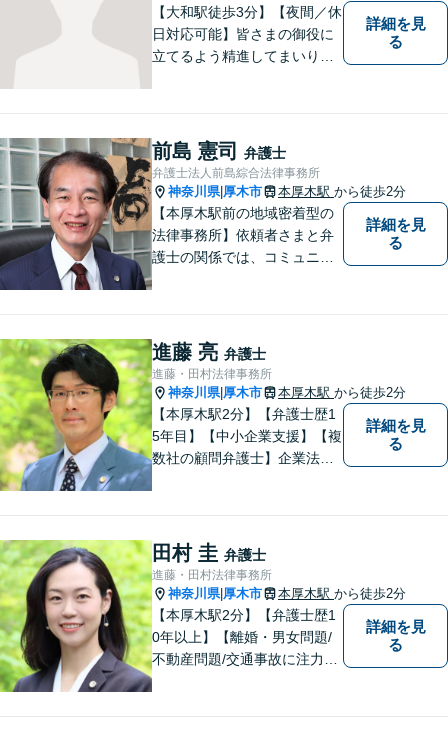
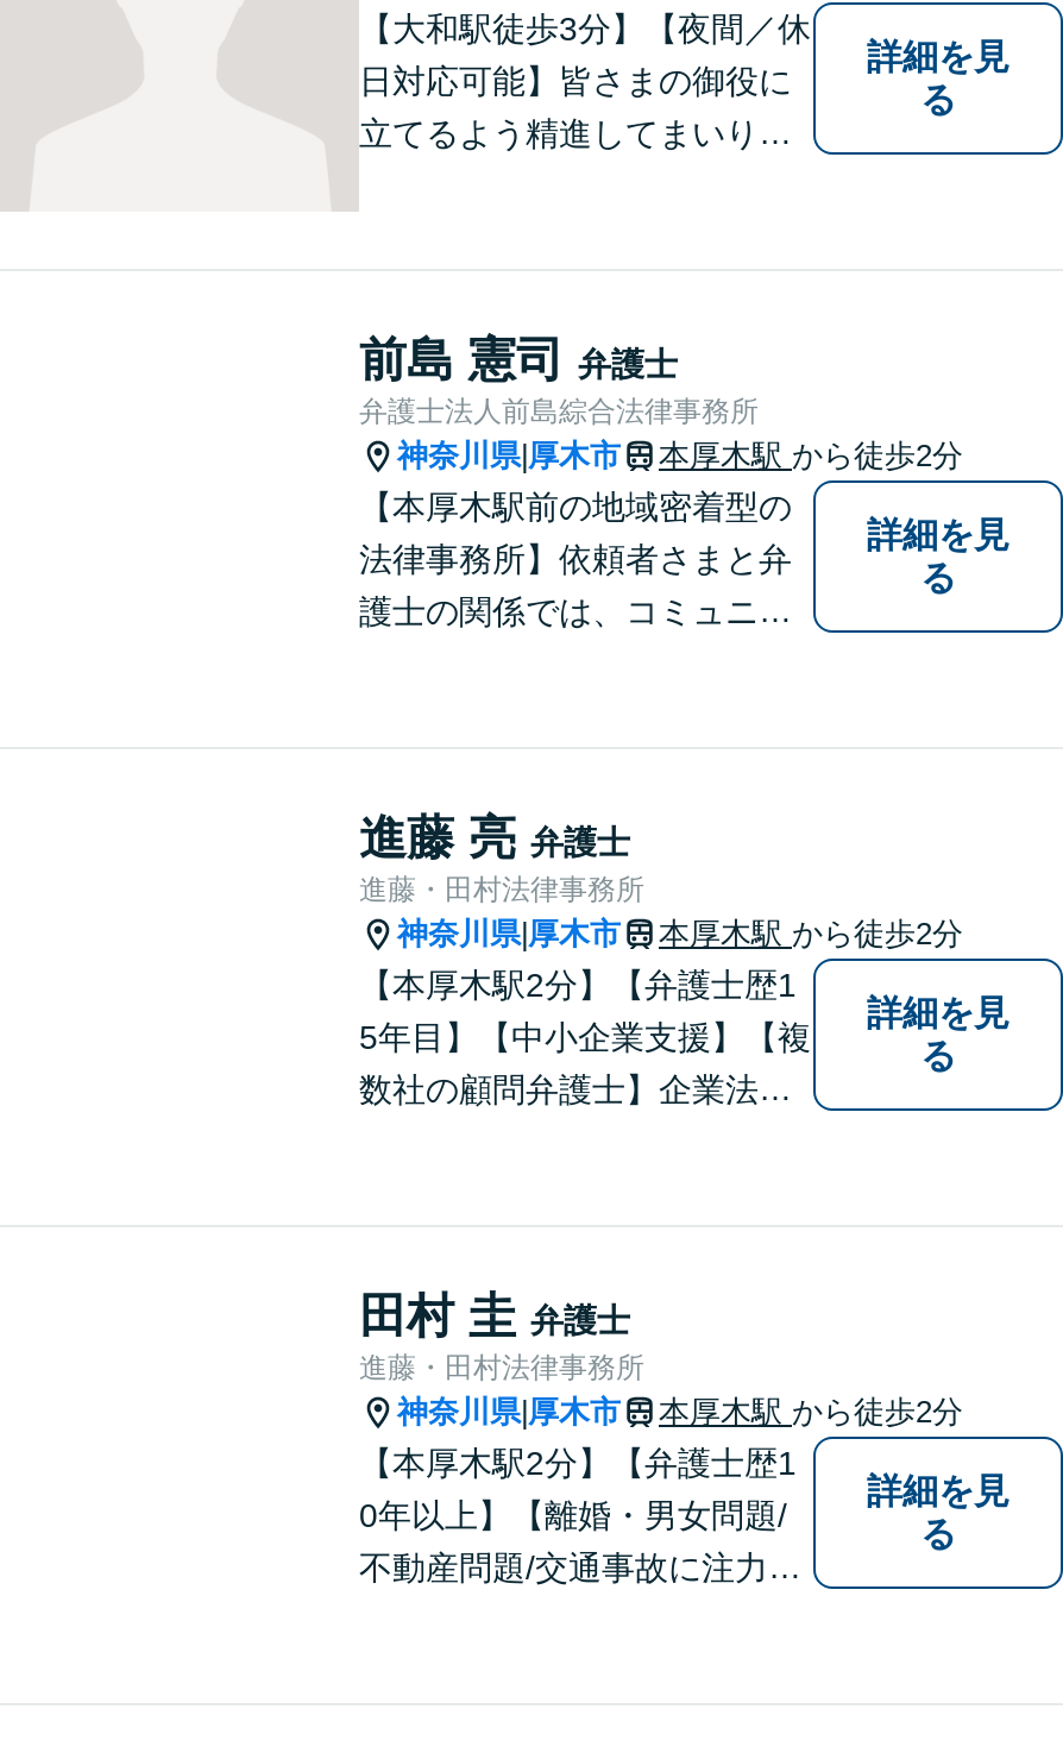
- [image]

- [image]

- [image]
